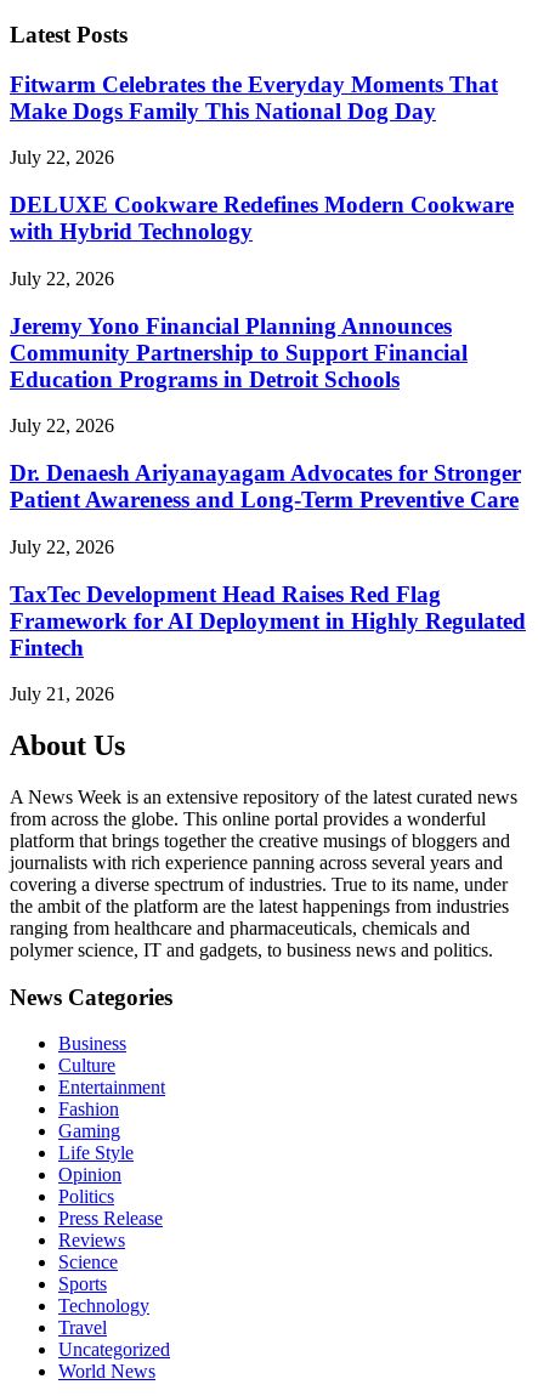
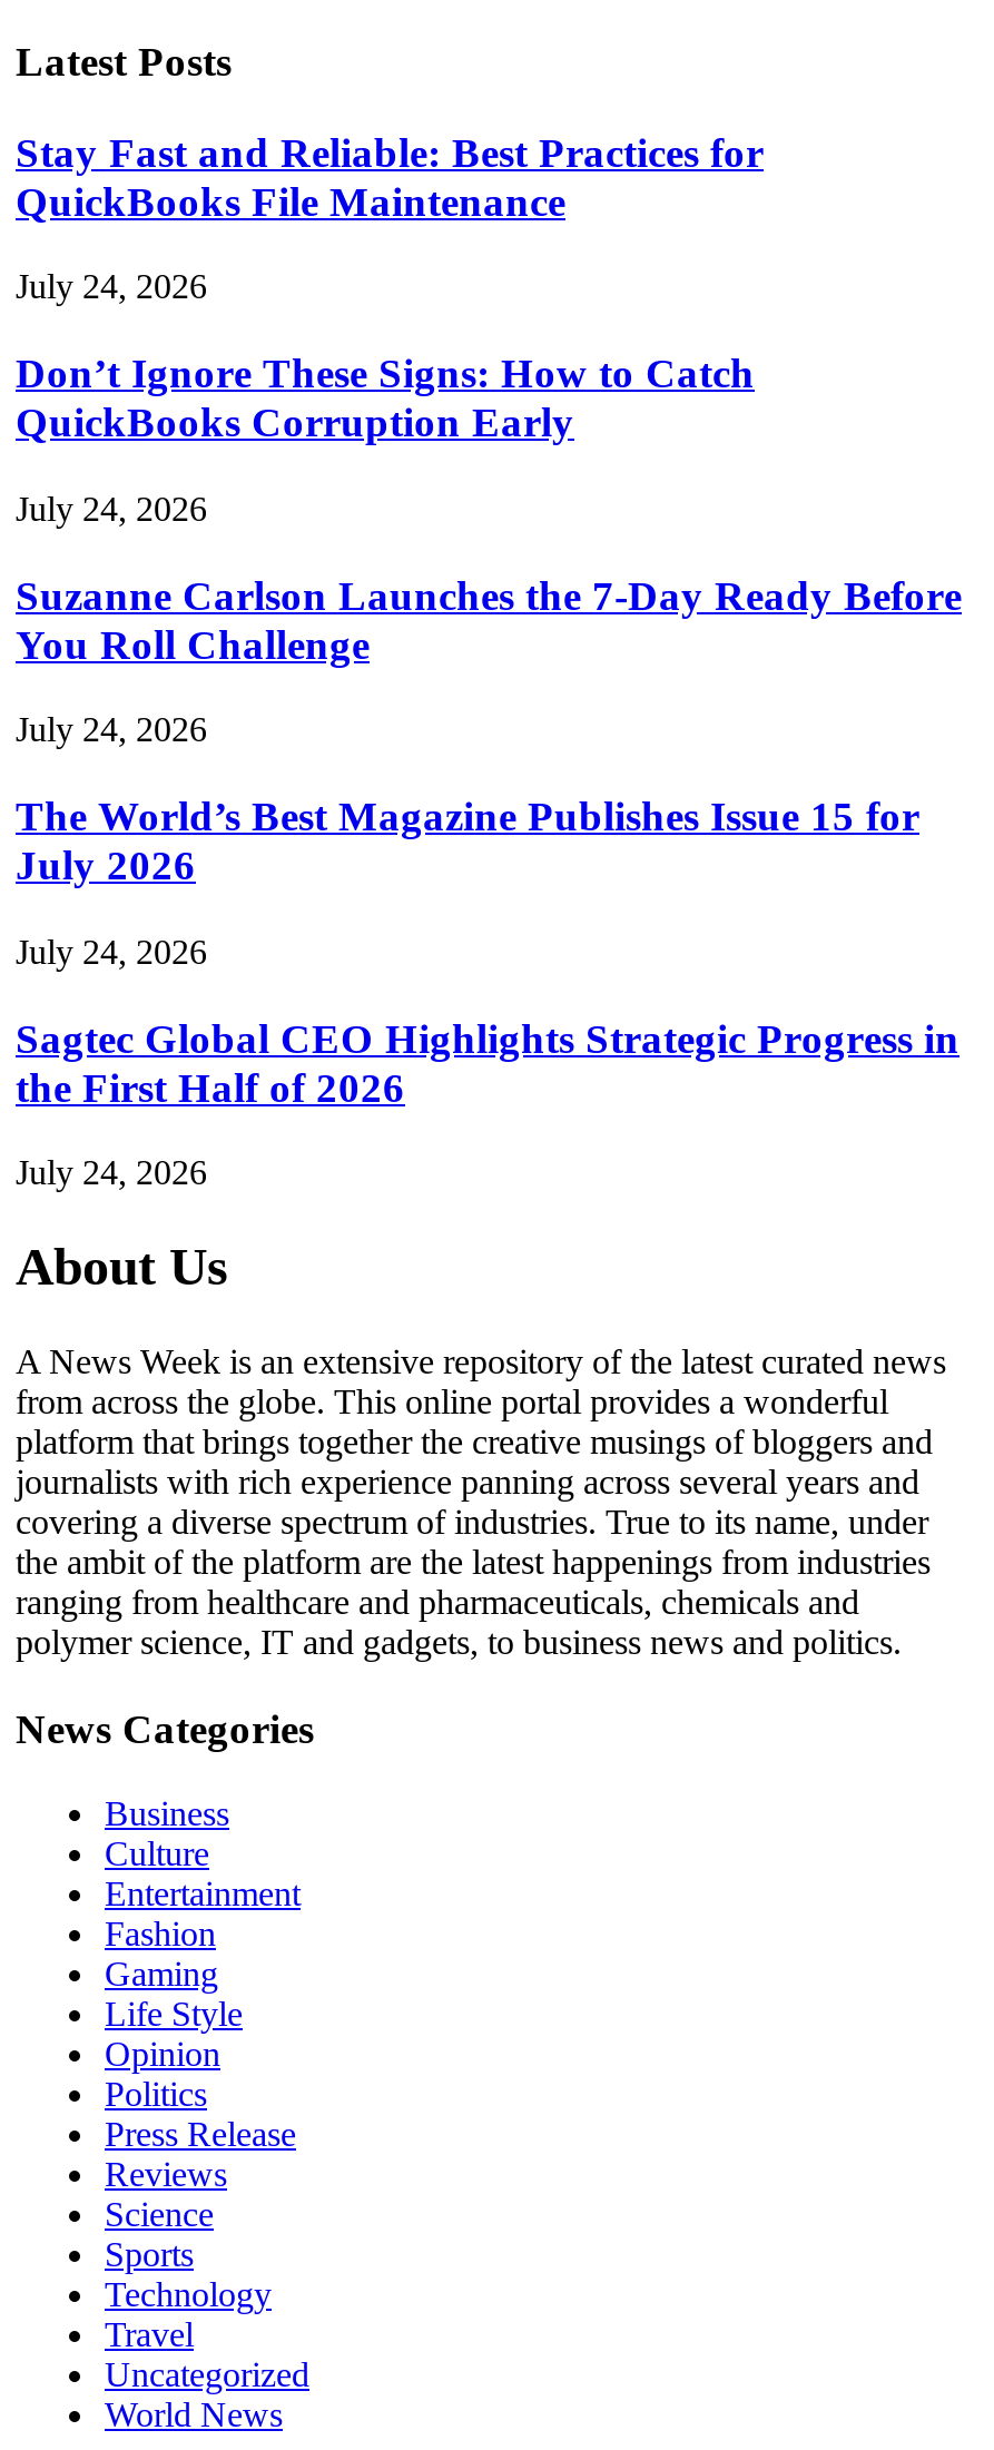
- Fitwarm Celebrates the Everyday Moments That
- Make Dogs Family This National Dog Day
+ Stay Fast and Reliable: Best Practices for
+ QuickBooks File Maintenance

- July 22, 2026
+ July 24, 2026

- DELUXE Cookware Redefines Modern Cookware
- with Hybrid Technology
+ Don’t Ignore These Signs: How to Catch
+ QuickBooks Corruption Early

- July 22, 2026
+ July 24, 2026

- Jeremy Yono Financial Planning Announces
- Community Partnership to Support Financial
- Education Programs in Detroit Schools
+ Suzanne Carlson Launches the 7-Day Ready Before
+ You Roll Challenge

- July 22, 2026
+ July 24, 2026

- Dr. Denaesh Ariyanayagam Advocates for Stronger
- Patient Awareness and Long-Term Preventive Care
+ The World’s Best Magazine Publishes Issue 15 for
+ July 2026

- July 22, 2026
+ July 24, 2026

- TaxTec Development Head Raises Red Flag
- Framework for AI Deployment in Highly Regulated
- Fintech
+ Sagtec Global CEO Highlights Strategic Progress in
+ the First Half of 2026

- July 21, 2026
+ July 24, 2026
